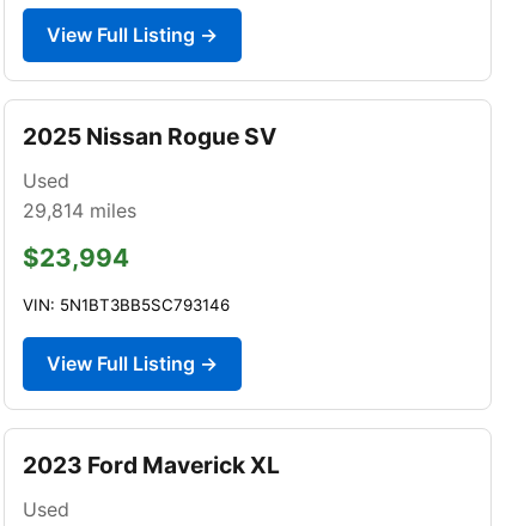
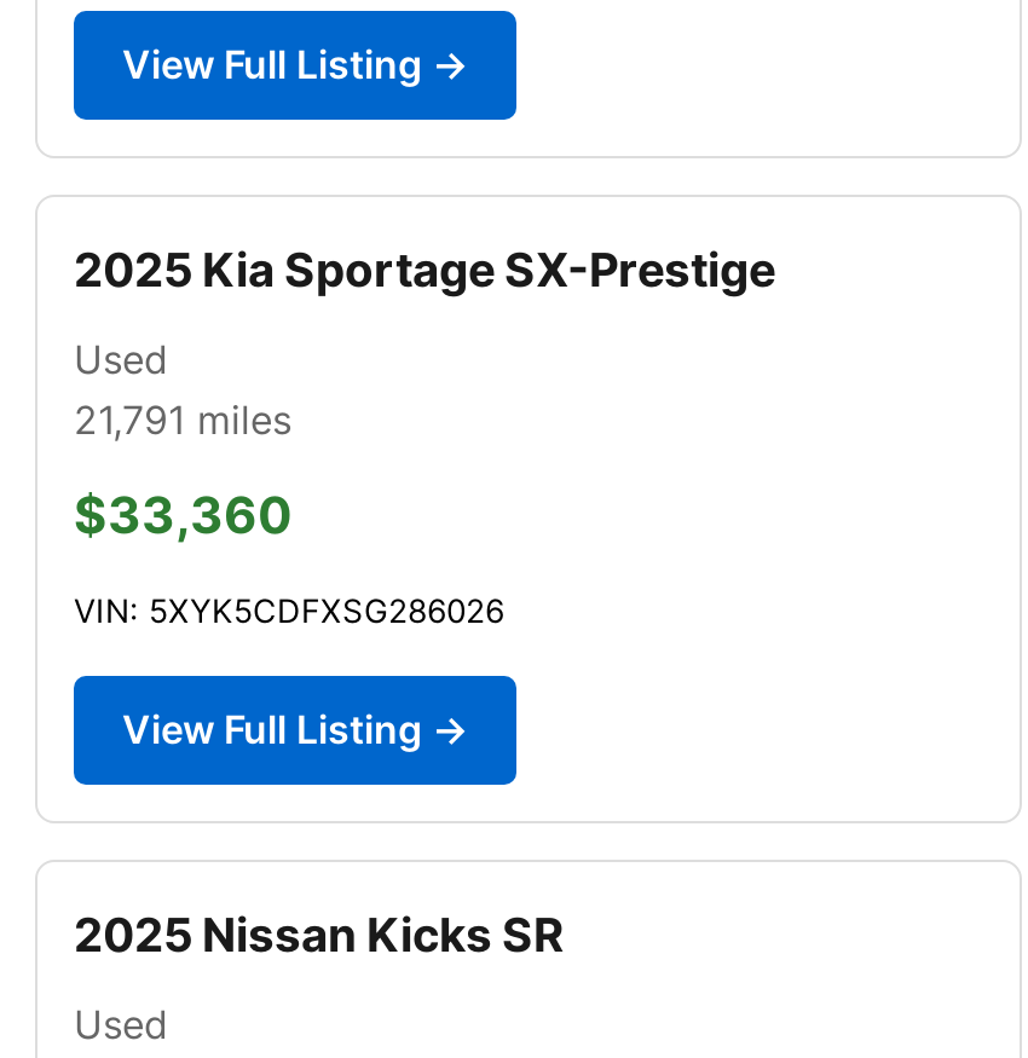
- 2025 Nissan Rogue SV
+ 2025 Kia Sportage SX-Prestige

- 29,814 miles
+ 21,791 miles

- $23,994
+ $33,360

- VIN: 5N1BT3BB5SC793146
+ VIN: 5XYK5CDFXSG286026

- 2023 Ford Maverick XL
+ 2025 Nissan Kicks SR
